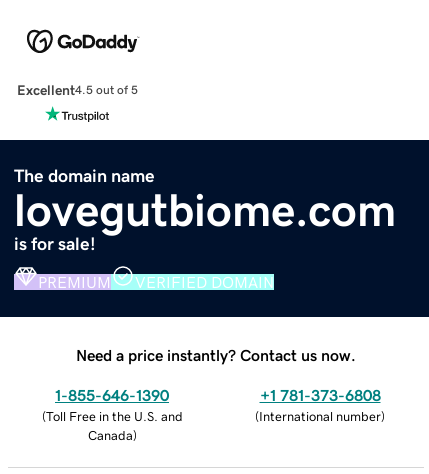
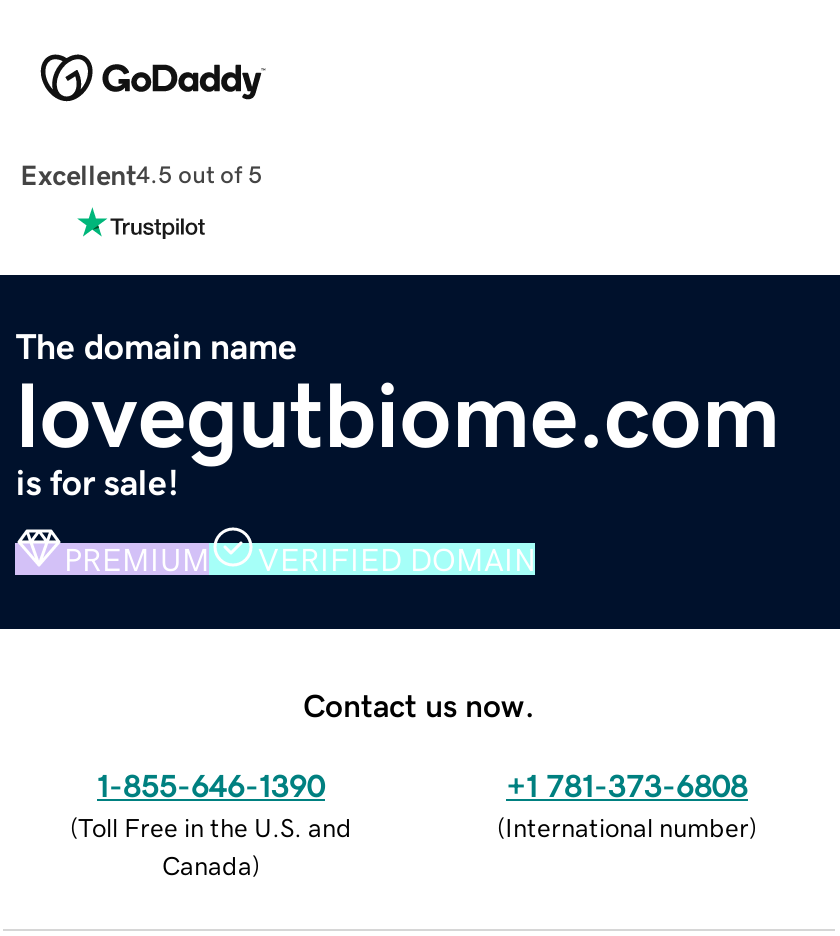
- Need a price instantly? Contact us now.
+ Contact us now.
